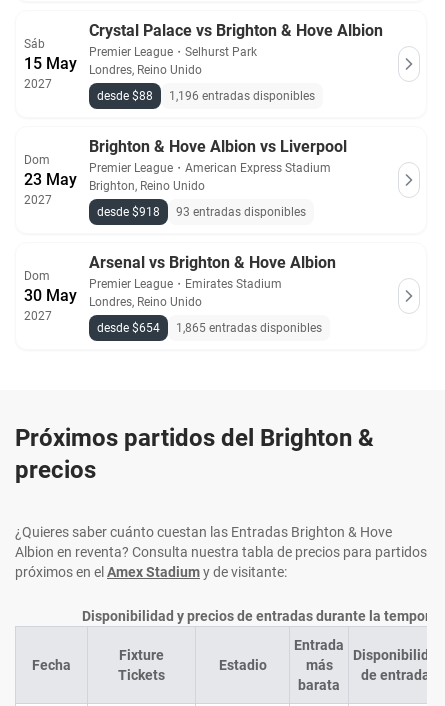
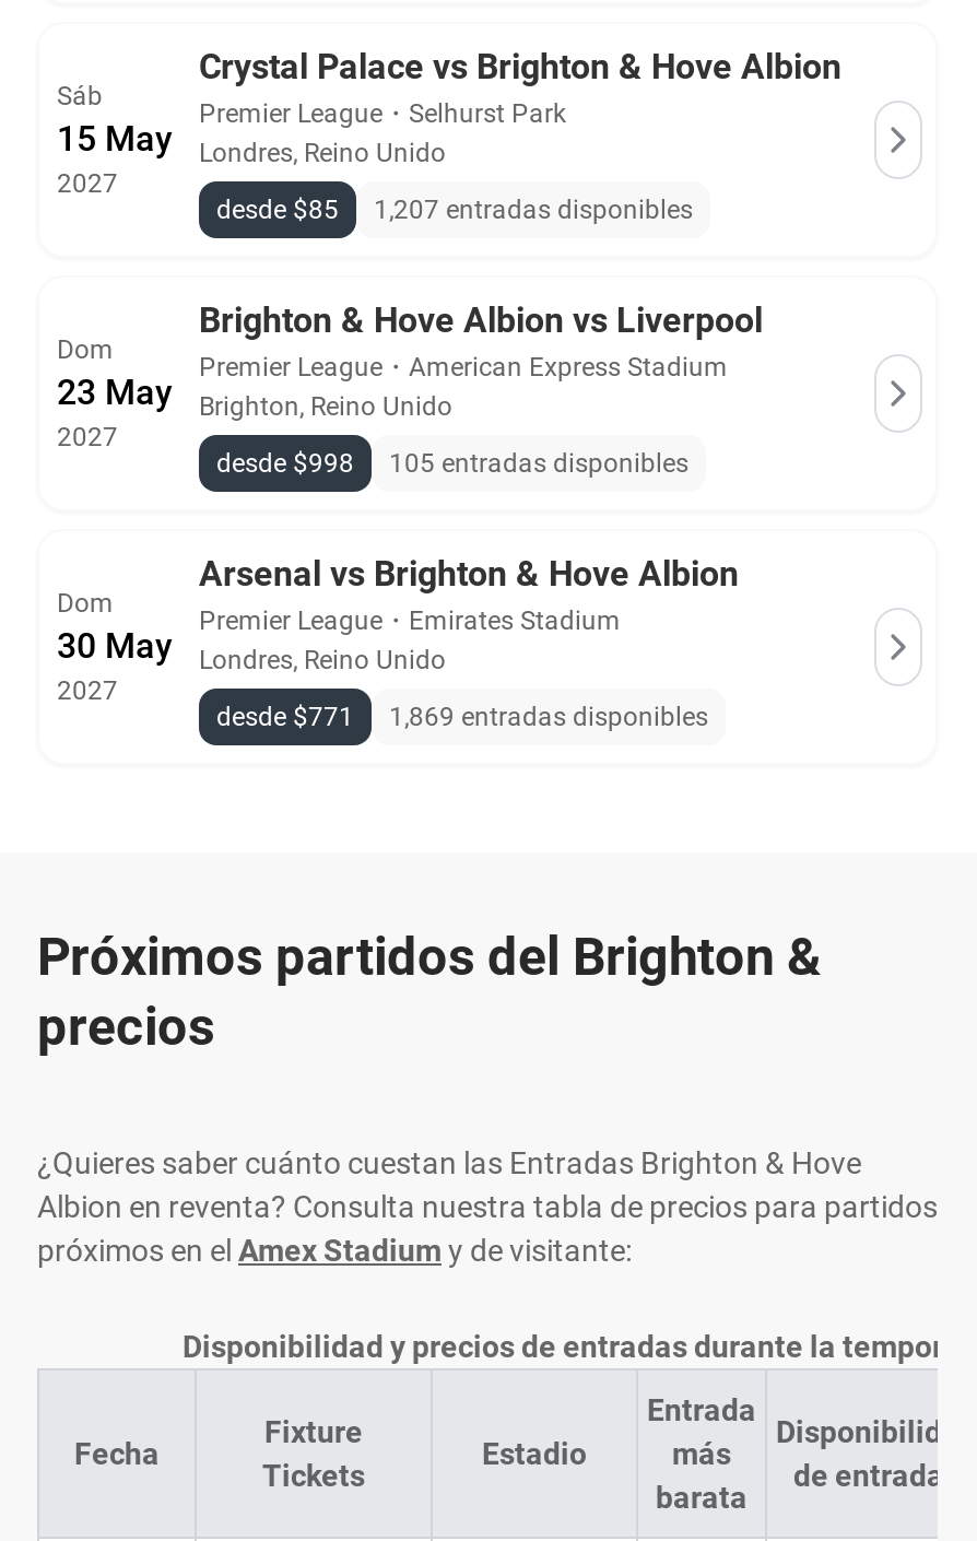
- desde $88
+ desde $85

- 1,196 entradas disponibles
+ 1,207 entradas disponibles

- desde $918
+ desde $998

- 93 entradas disponibles
+ 105 entradas disponibles

- desde $654
+ desde $771

- 1,865 entradas disponibles
+ 1,869 entradas disponibles
